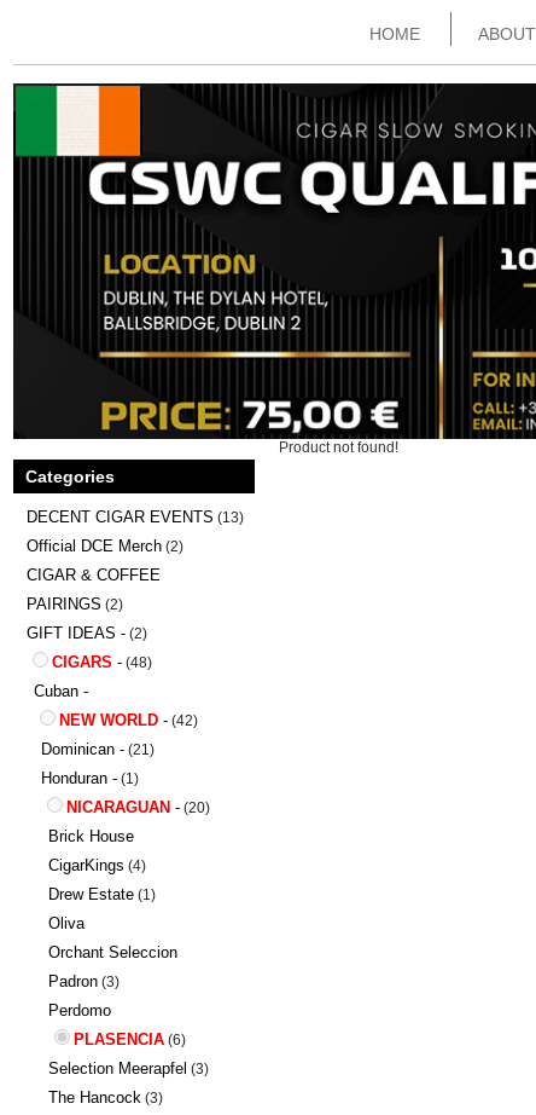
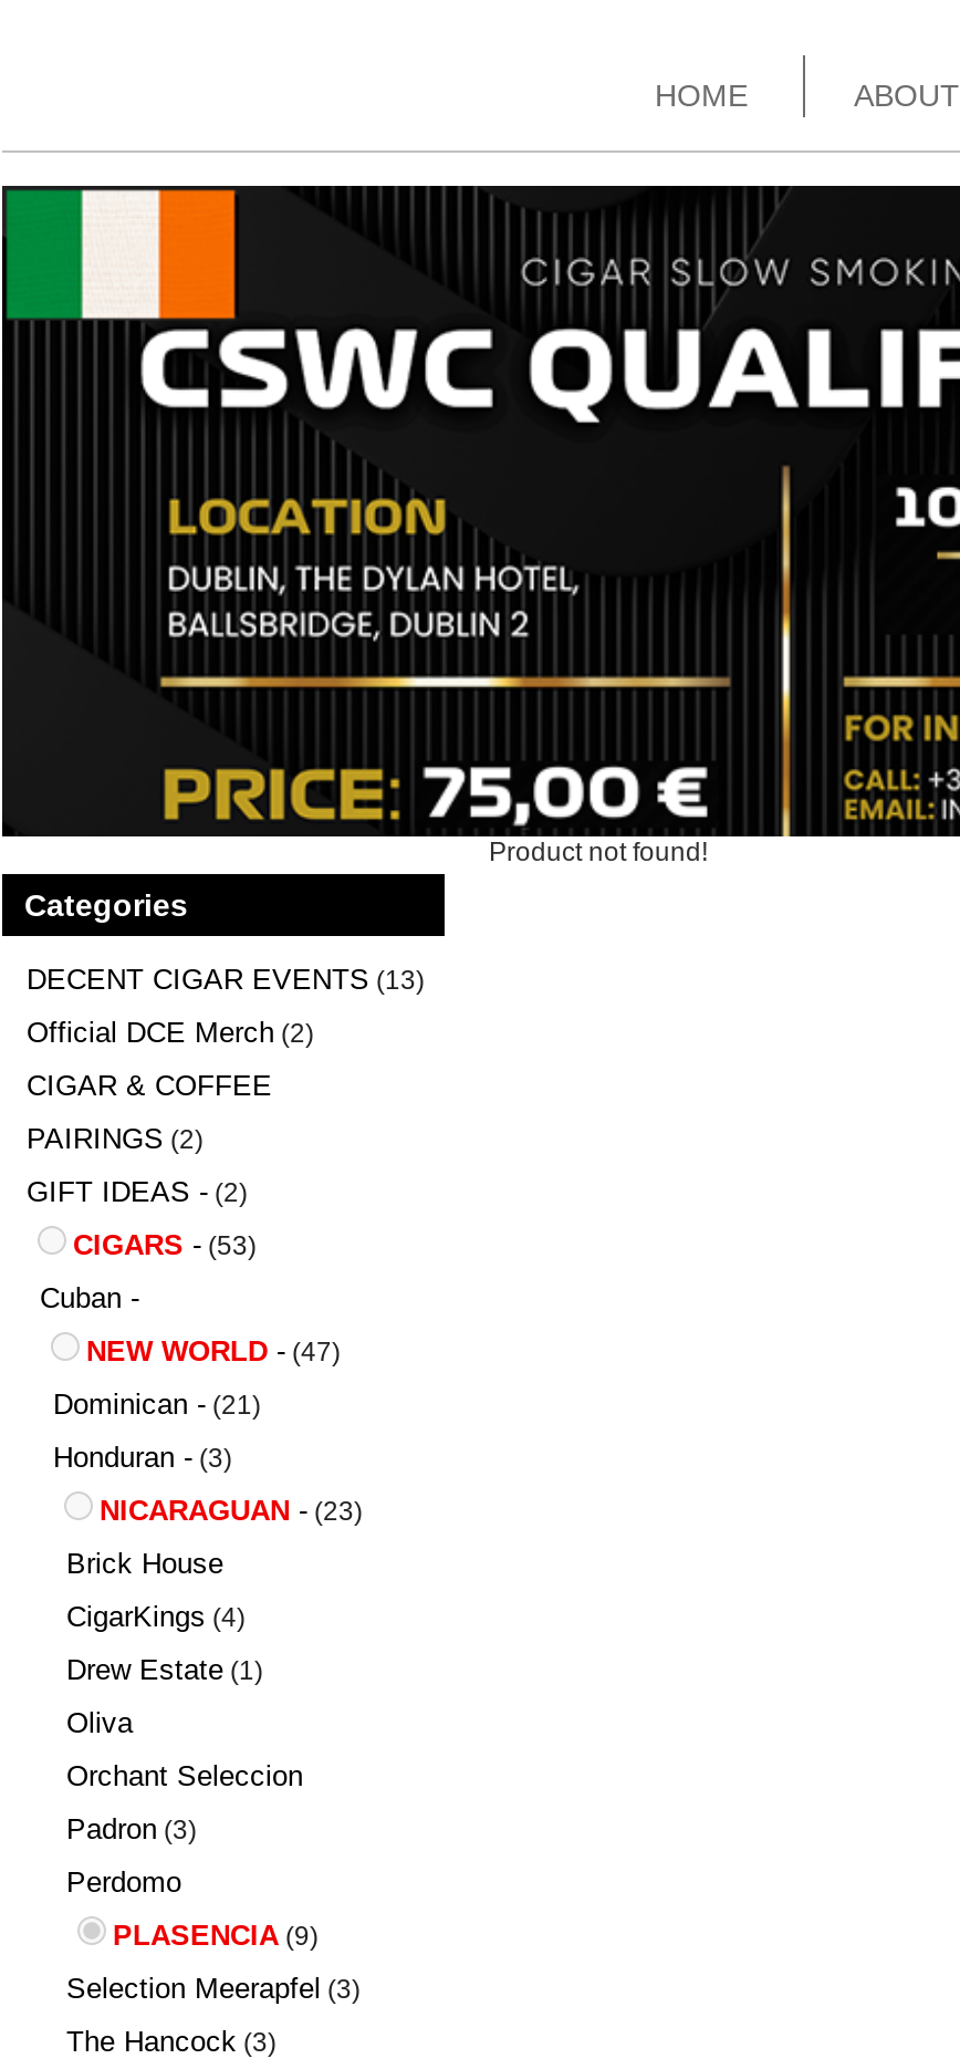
- CIGARS - (48)
+ CIGARS - (53)

- NEW WORLD - (42)
+ NEW WORLD - (47)

- Honduran - (1)
+ Honduran - (3)

- NICARAGUAN - (20)
+ NICARAGUAN - (23)

- PLASENCIA (6)
+ PLASENCIA (9)
